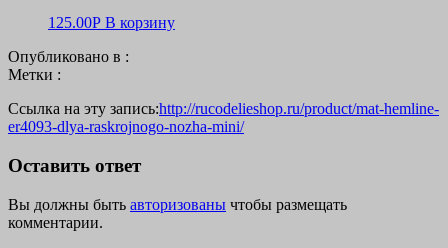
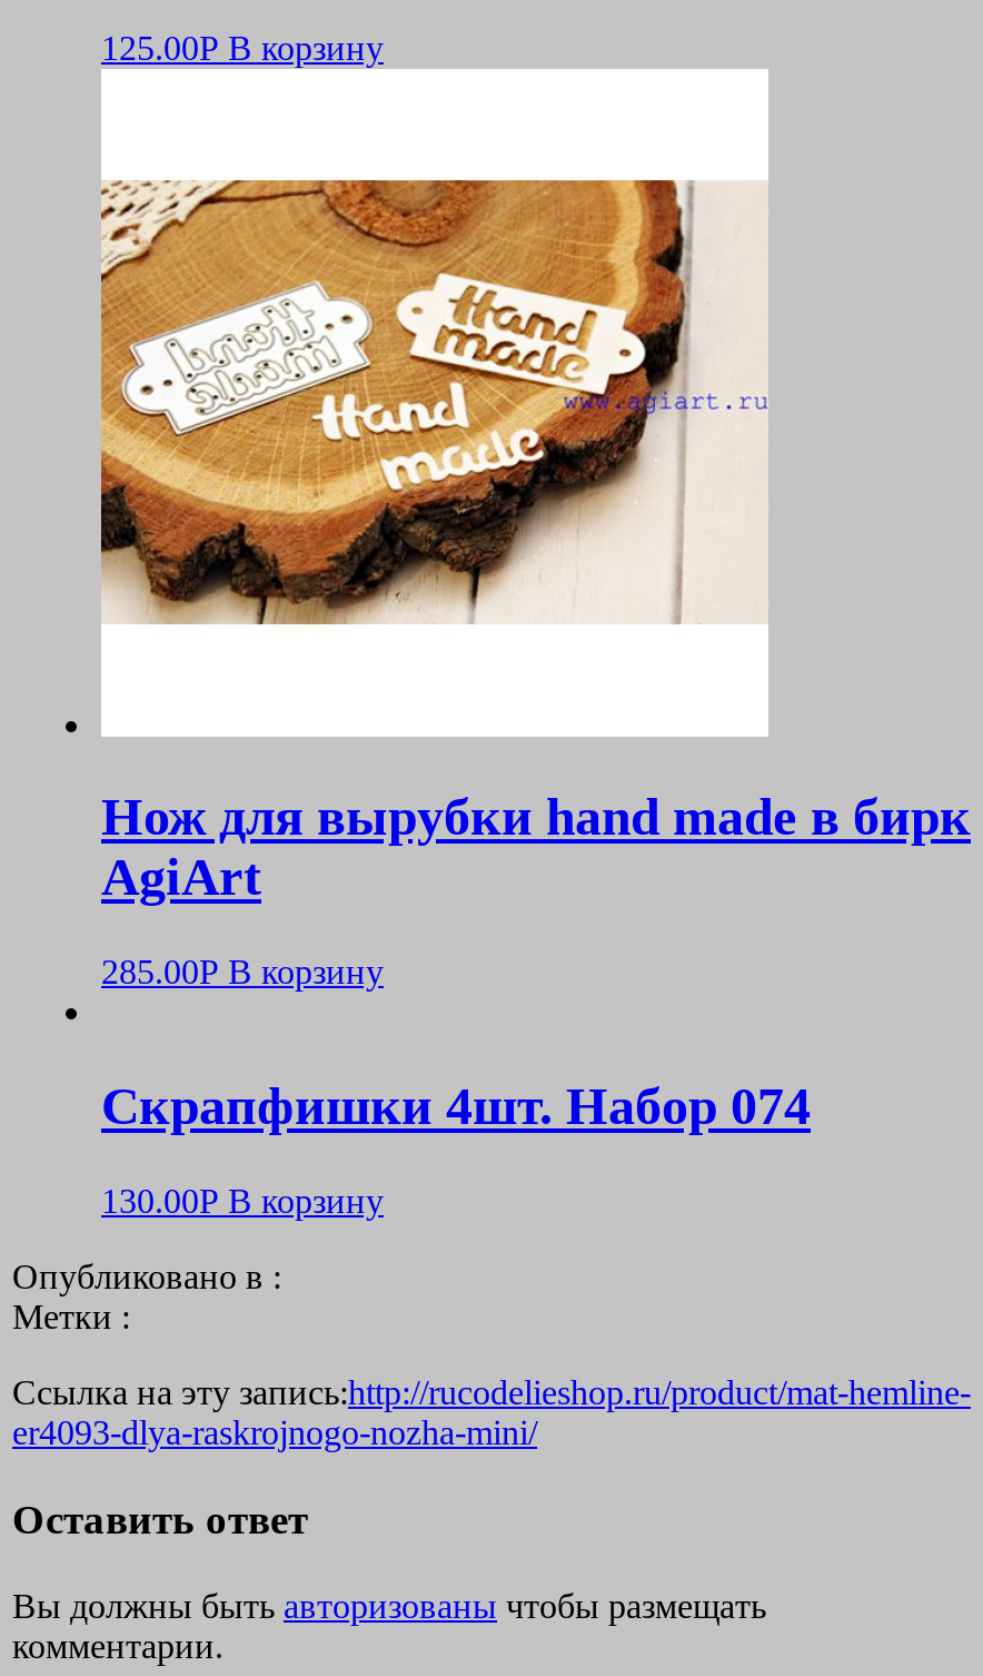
+ [image]
+ Нож для вырубки hand made в бирк
+ AgiArt
+ 285.00Р В корзину
+ Скрапфишки 4шт. Набор 074
+ 130.00Р В корзину
